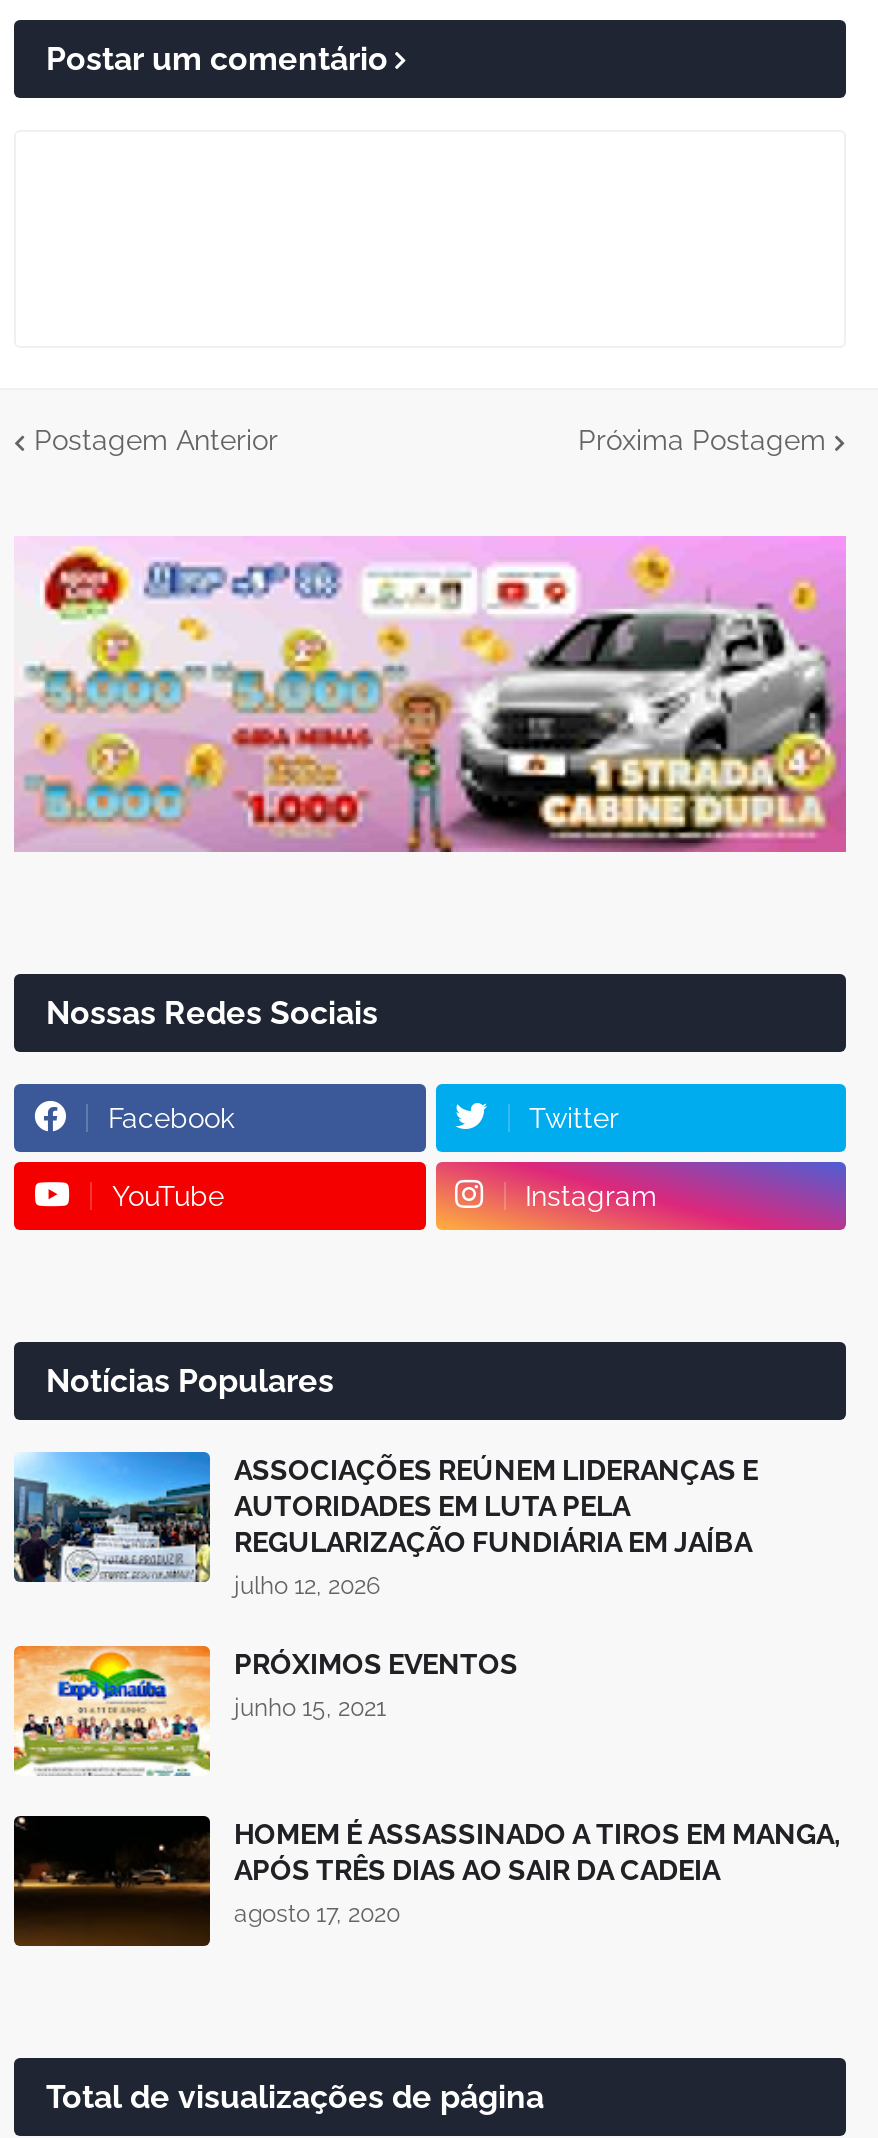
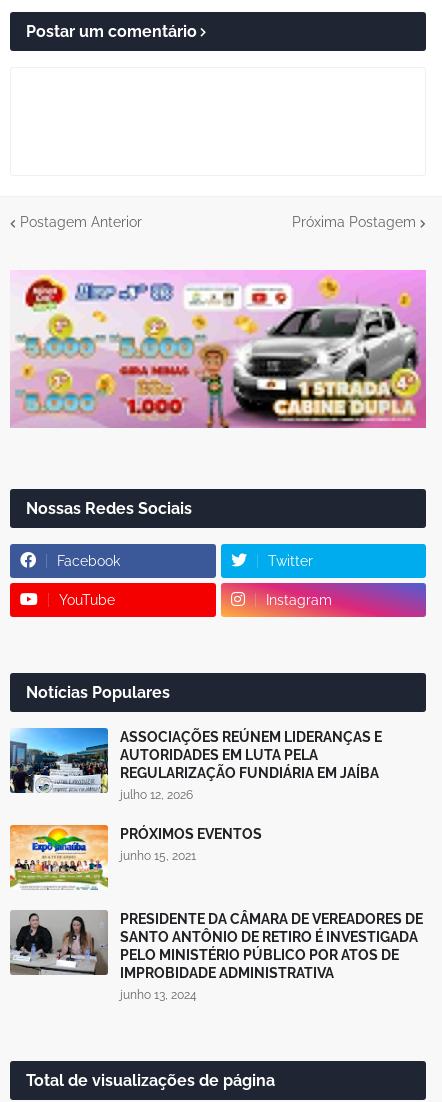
- [image]
- HOMEM É ASSASSINADO A TIROS EM MANGA,
- APÓS TRÊS DIAS AO SAIR DA CADEIA
- agosto 17, 2020
+ [image]
+ PRESIDENTE DA CÂMARA DE VEREADORES DE
+ SANTO ANTÔNIO DE RETIRO É INVESTIGADA
+ PELO MINISTÉRIO PÚBLICO POR ATOS DE
+ IMPROBIDADE ADMINISTRATIVA
+ junho 13, 2024
